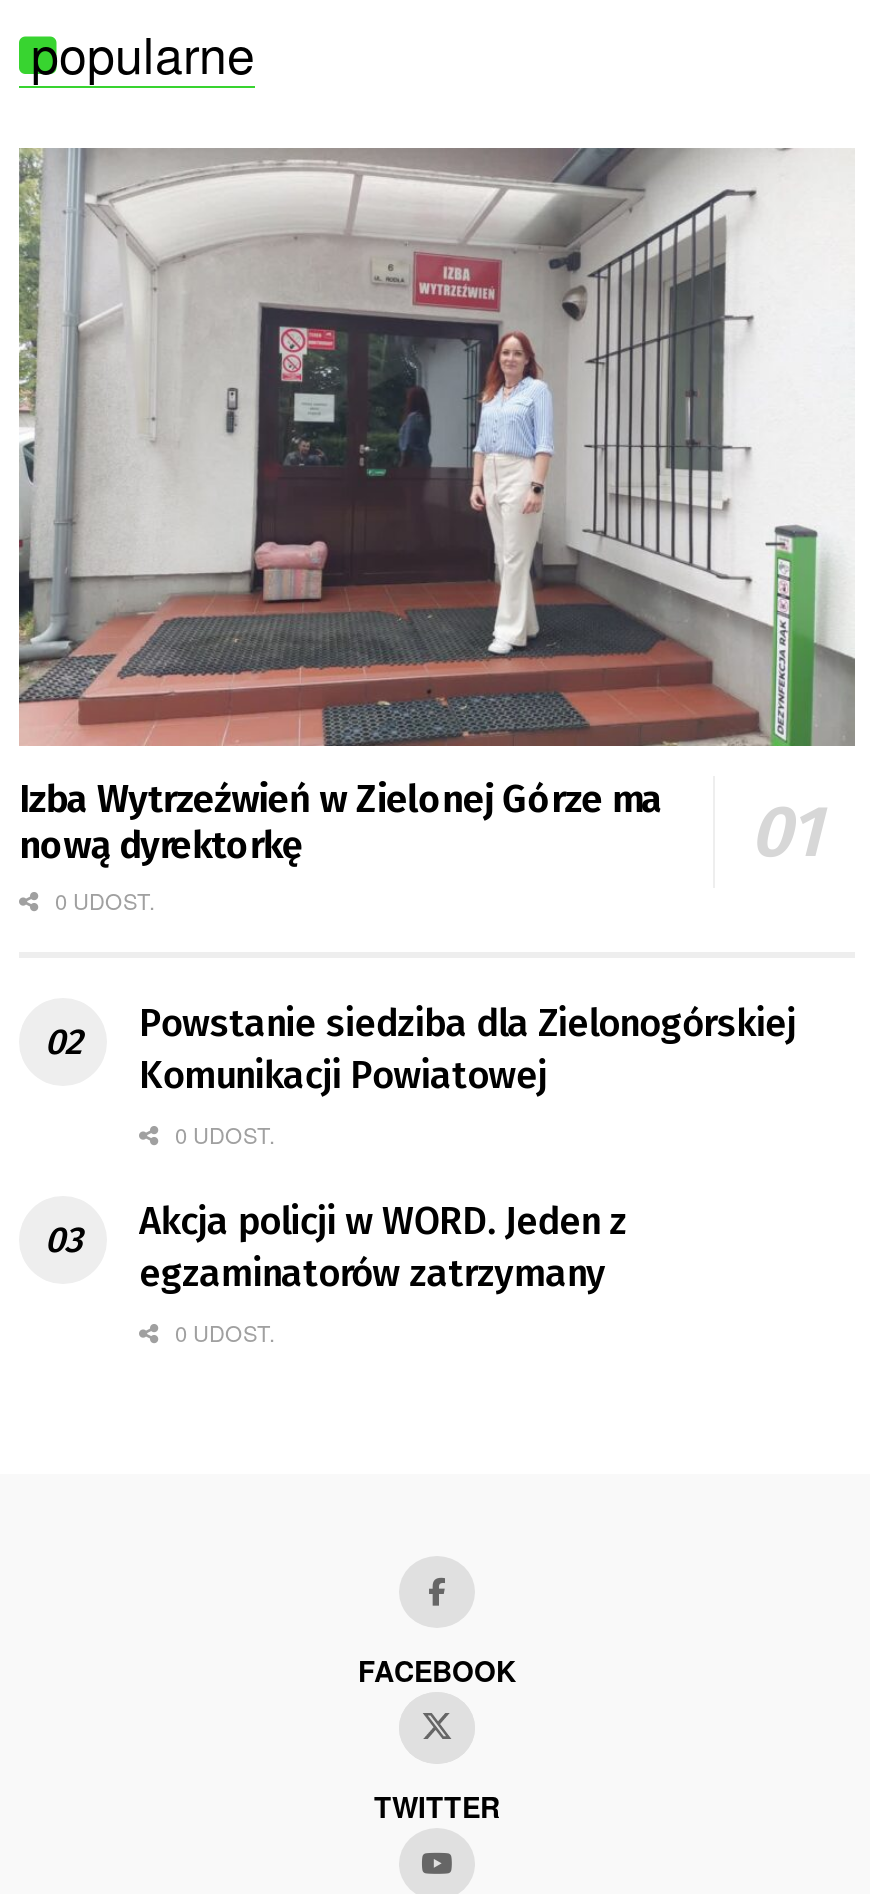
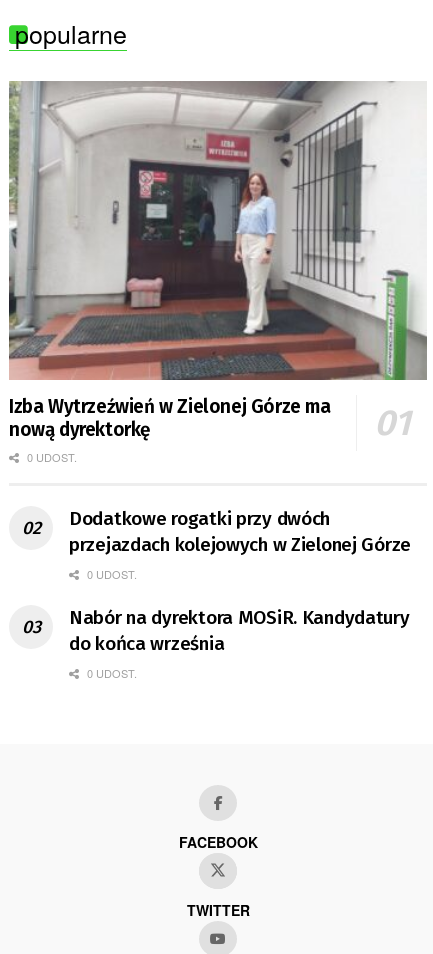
- Powstanie siedziba dla Zielonogórskiej
- Komunikacji Powiatowej
+ Dodatkowe rogatki przy dwóch
+ przejazdach kolejowych w Zielonej Górze

- Akcja policji w WORD. Jeden z
- egzaminatorów zatrzymany
+ Nabór na dyrektora MOSiR. Kandydatury
+ do końca września
